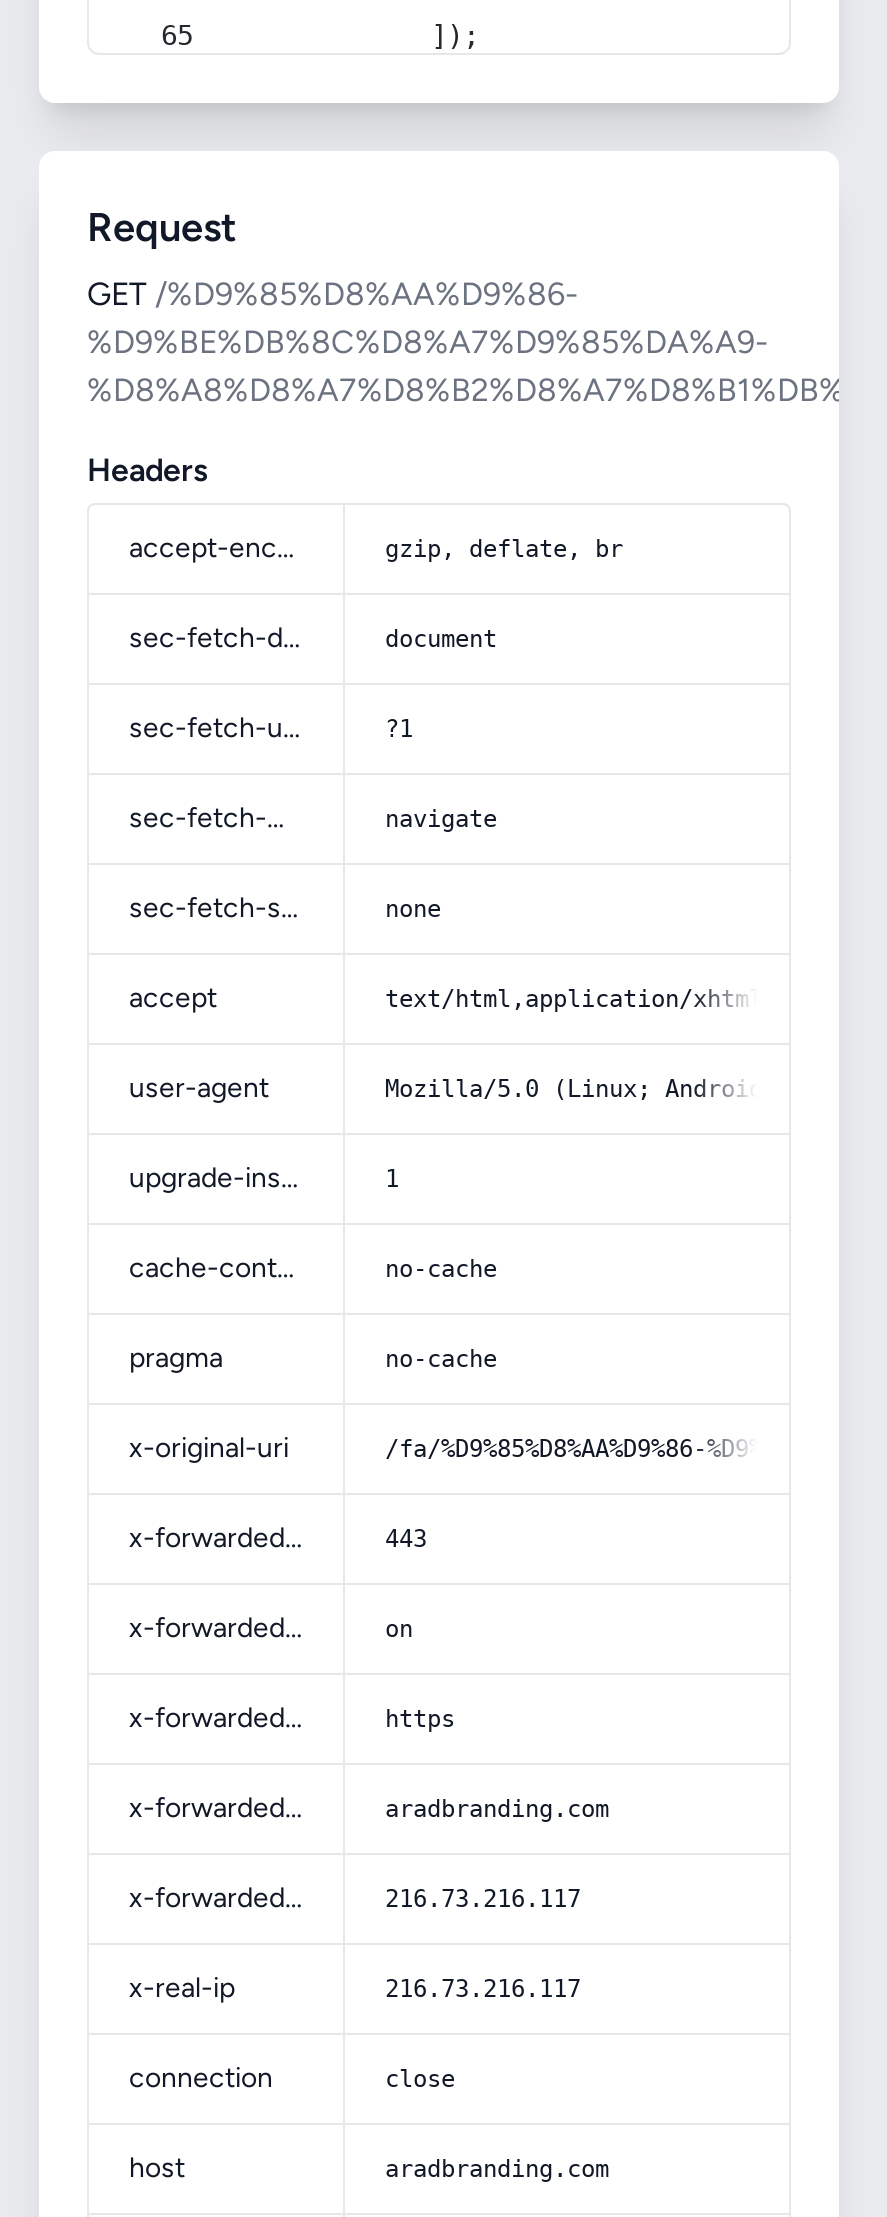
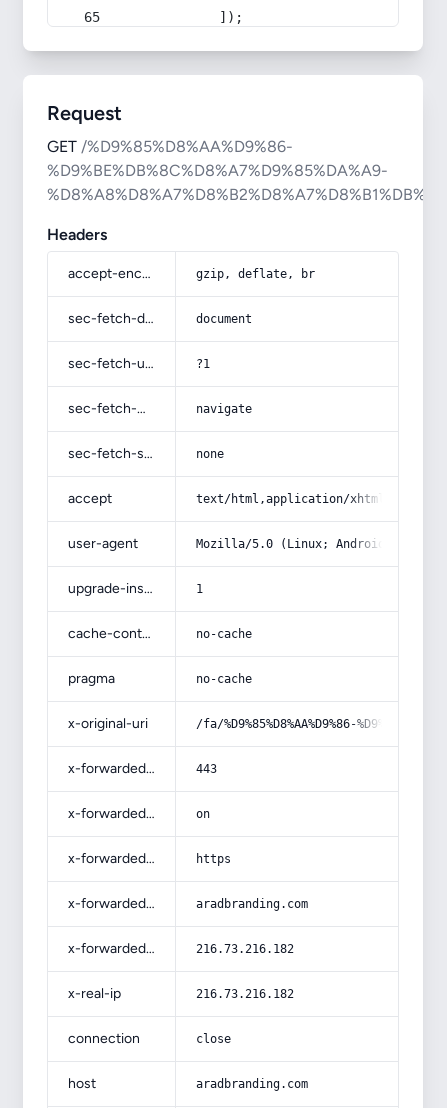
- 216.73.216.117
+ 216.73.216.182

- 216.73.216.117
+ 216.73.216.182
